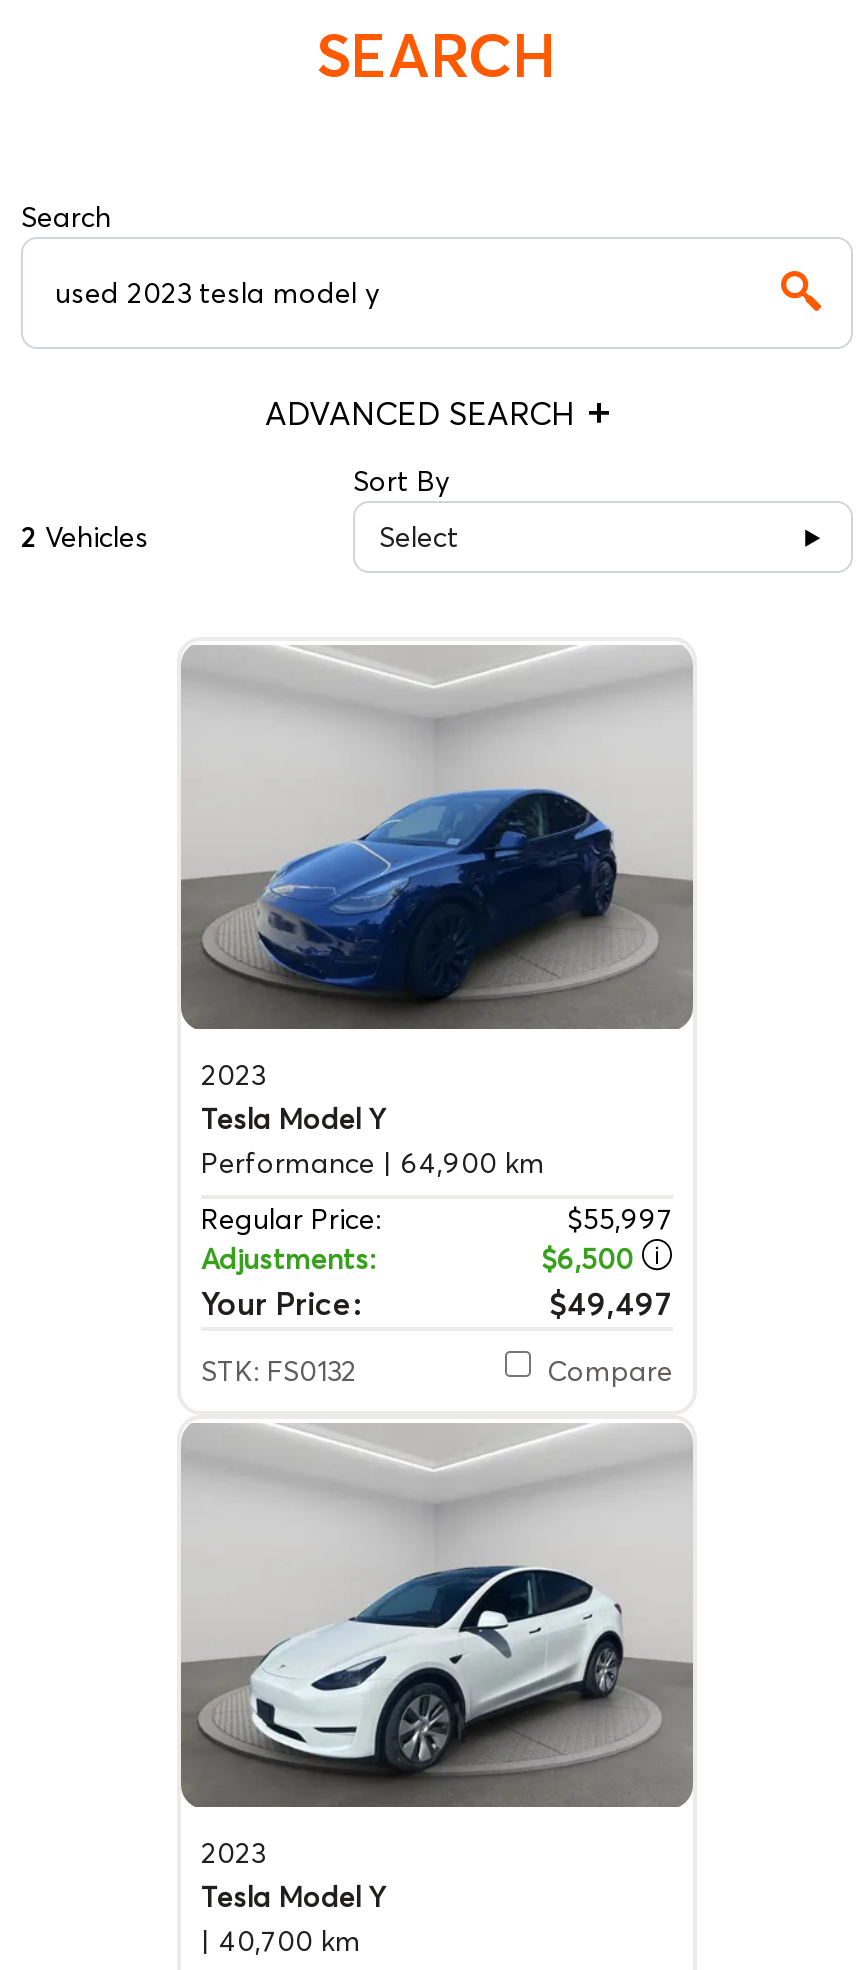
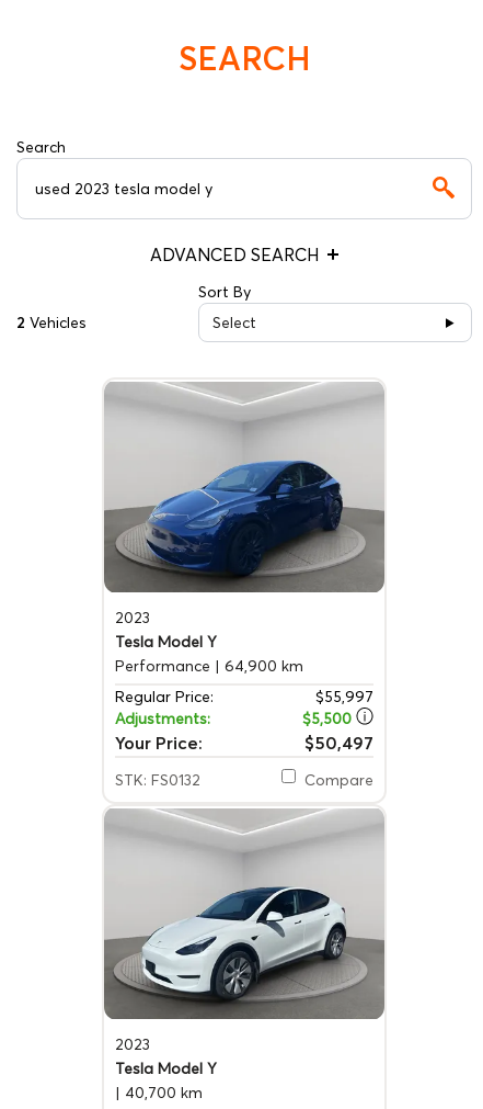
- $6,500
+ $5,500

- $49,497
+ $50,497
